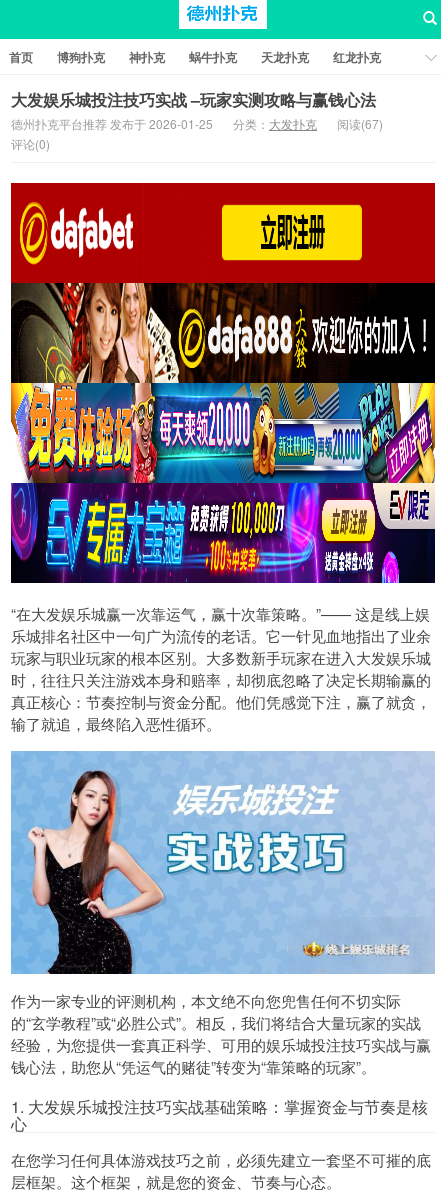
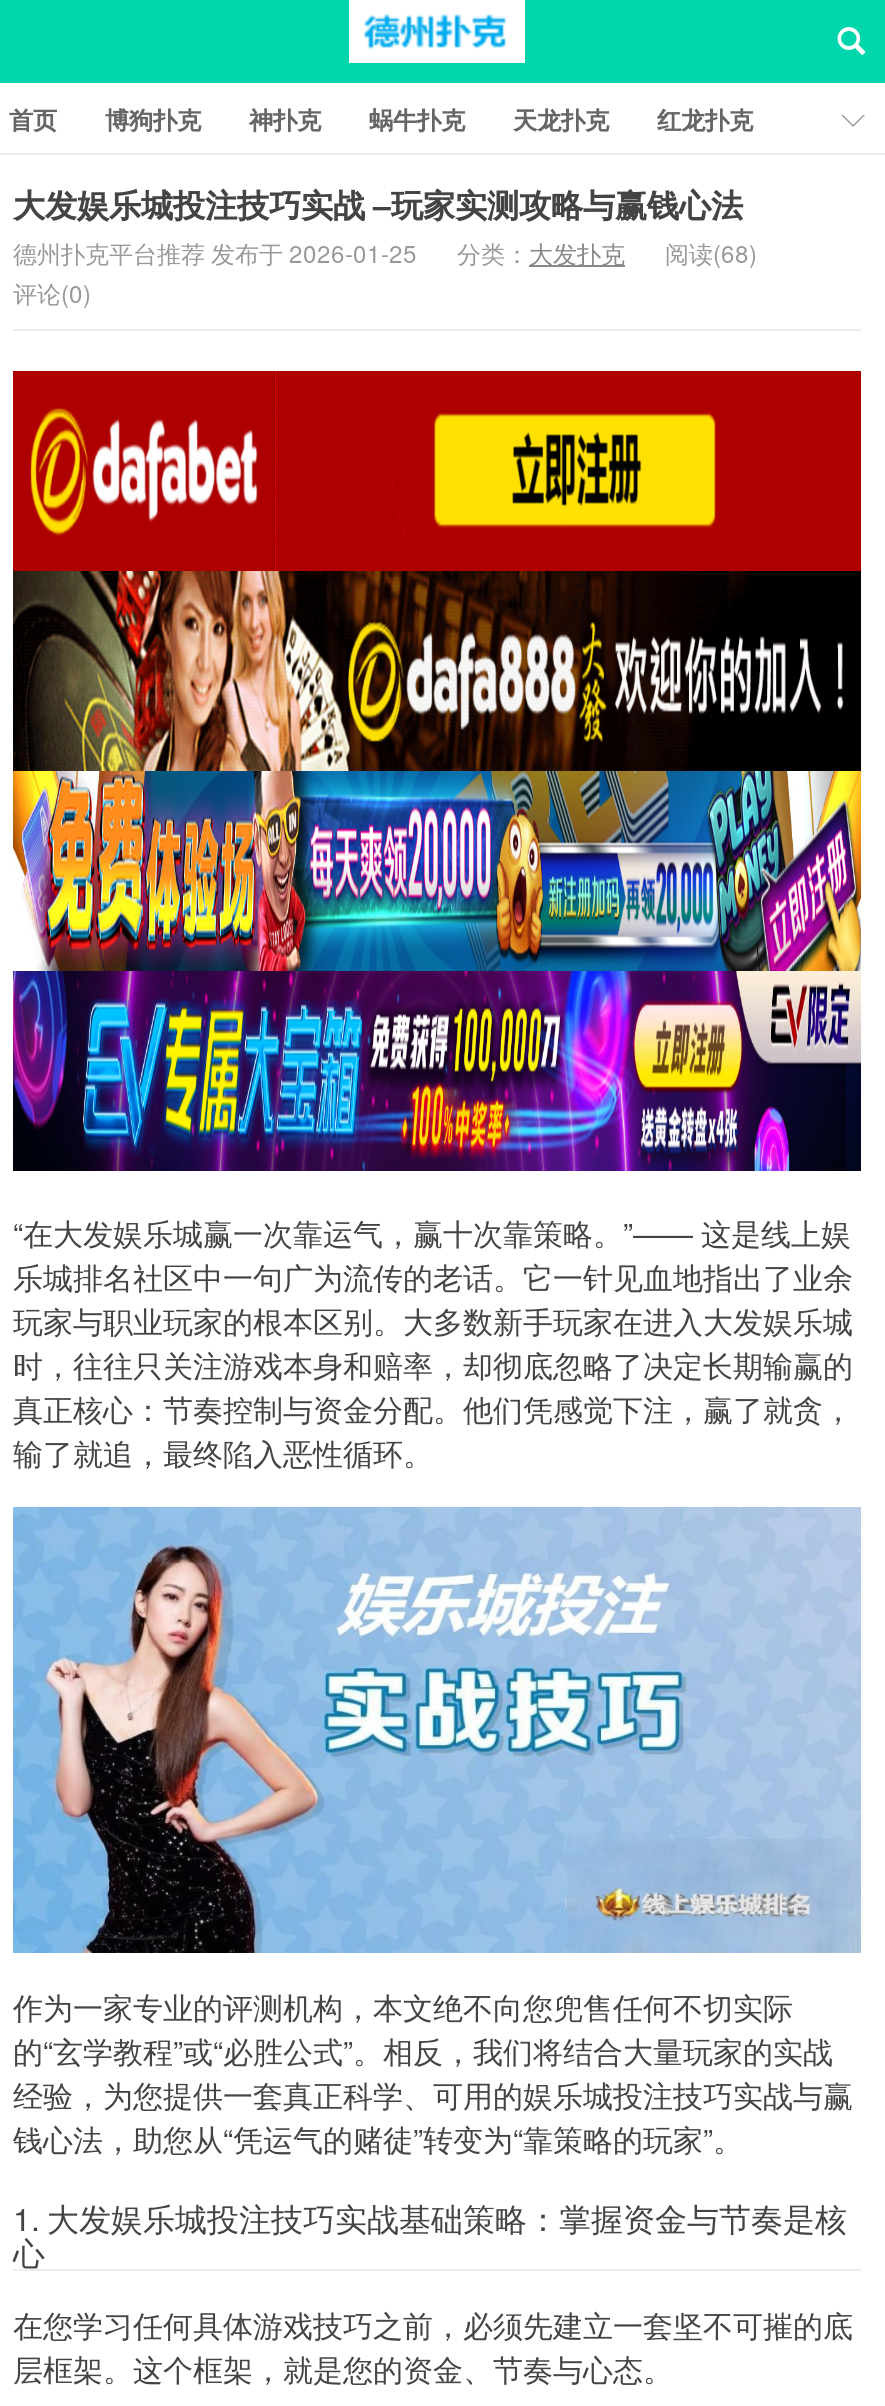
- 德州扑克平台推荐 发布于 2026-01-25 分类：大发扑克 阅读(67)
+ 德州扑克平台推荐 发布于 2026-01-25 分类：大发扑克 阅读(68)
